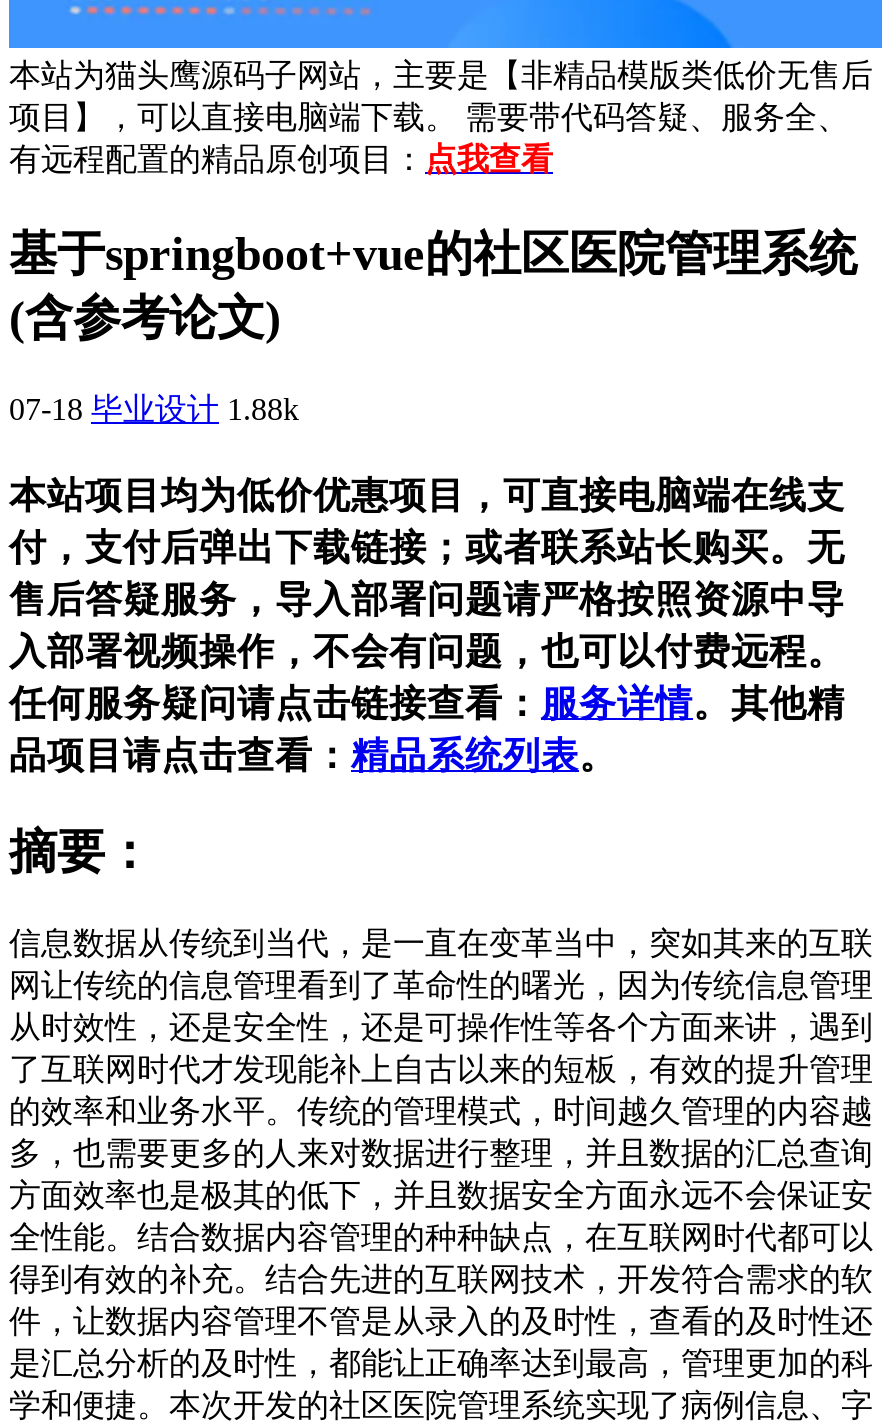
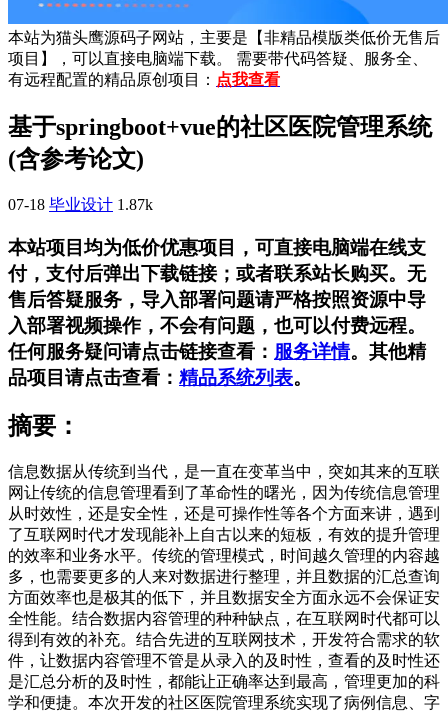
- 07-18 毕业设计 1.88k
+ 07-18 毕业设计 1.87k
